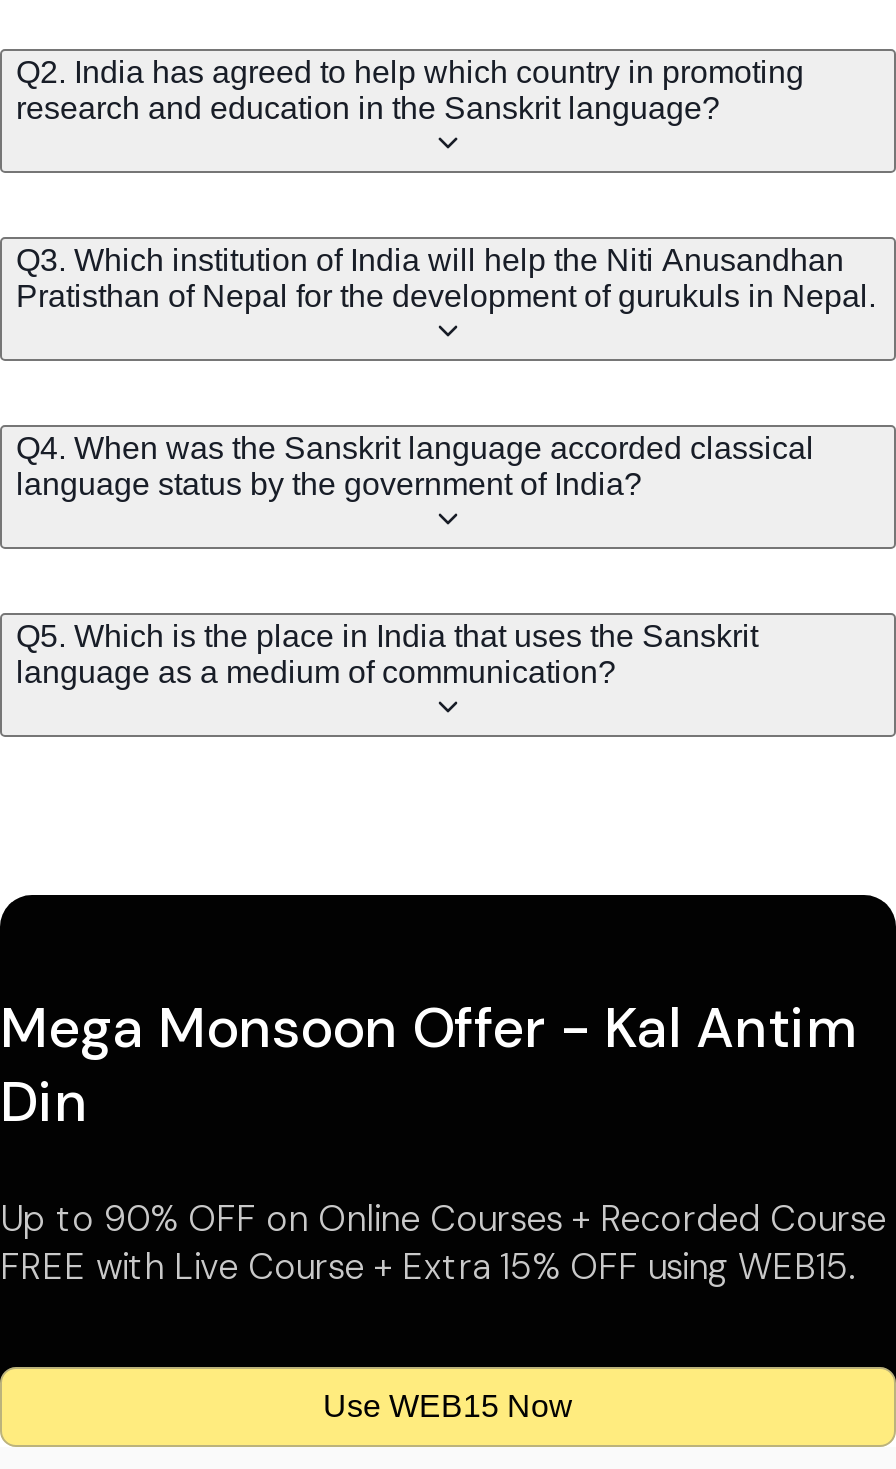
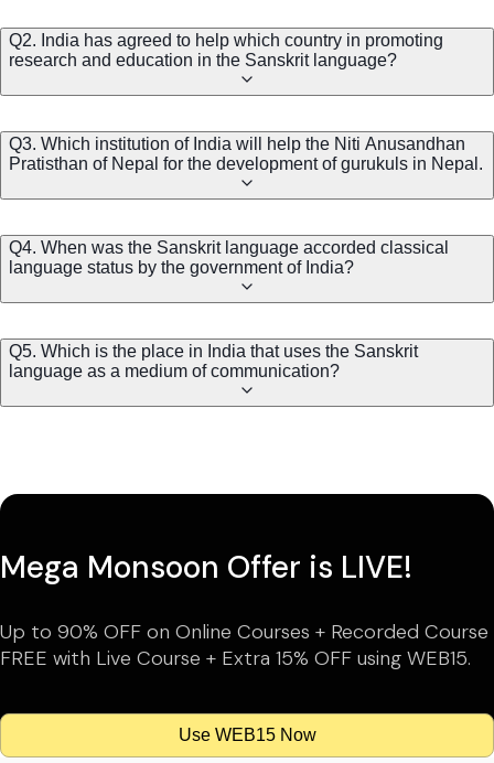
- Mega Monsoon Offer - Kal Antim
- Din
+ Mega Monsoon Offer is LIVE!
